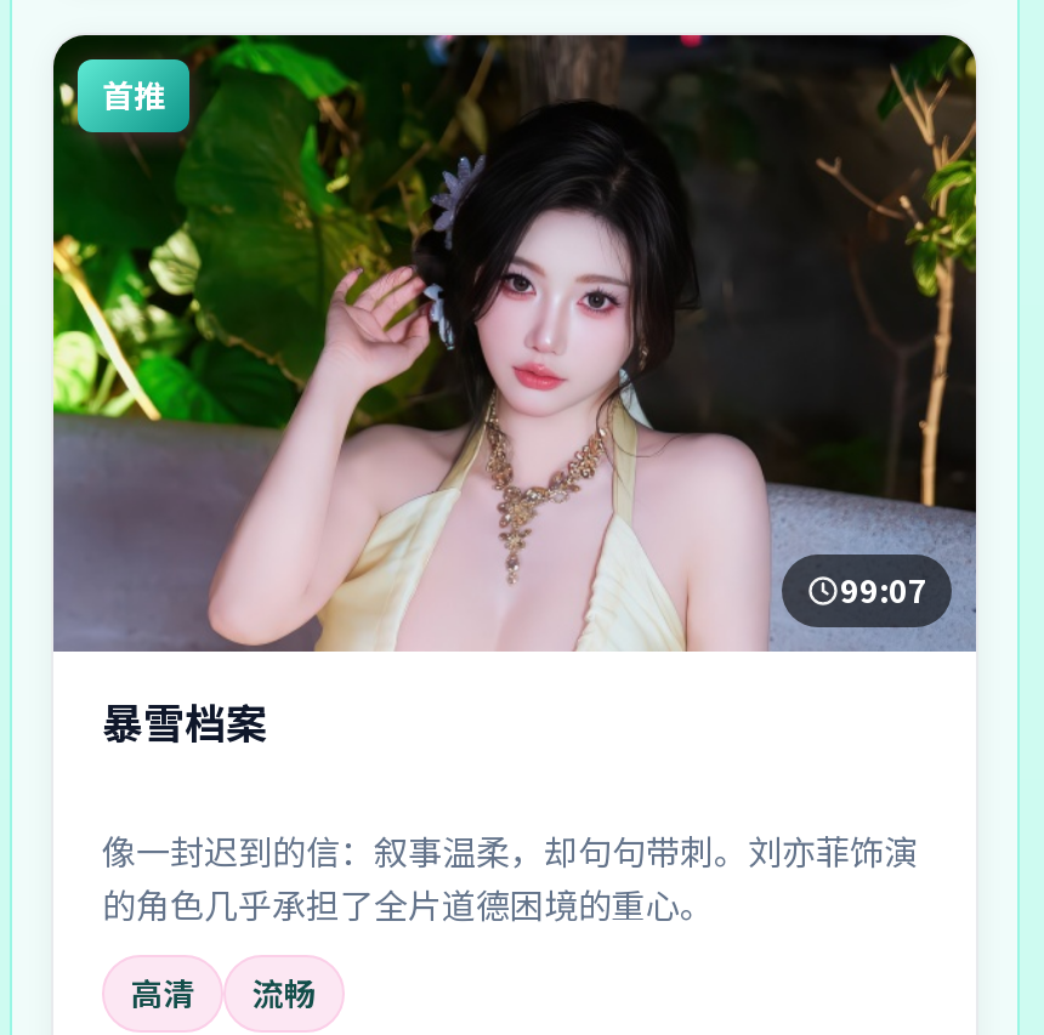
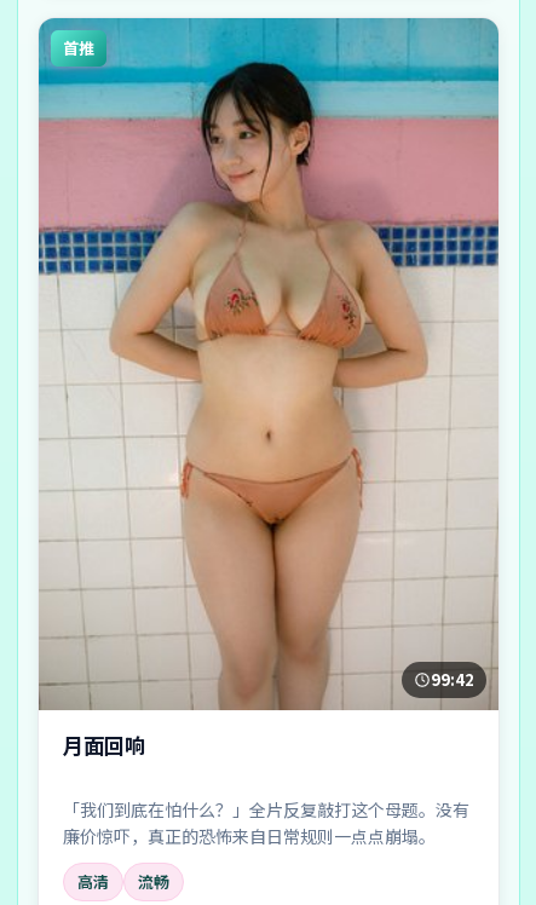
- [image]
- 99:07
+ [image]
+ 99:42

- 暴雪档案
+ 月面回响

- 像一封迟到的信：叙事温柔，却句句带刺。刘亦菲饰演
- 的角色几乎承担了全片道德困境的重心。
+ 「我们到底在怕什么？」全片反复敲打这个母题。没有
+ 廉价惊吓，真正的恐怖来自日常规则一点点崩塌。
